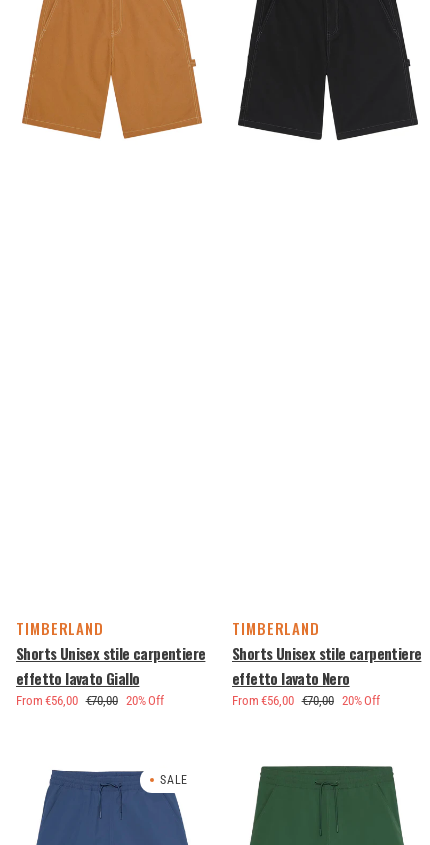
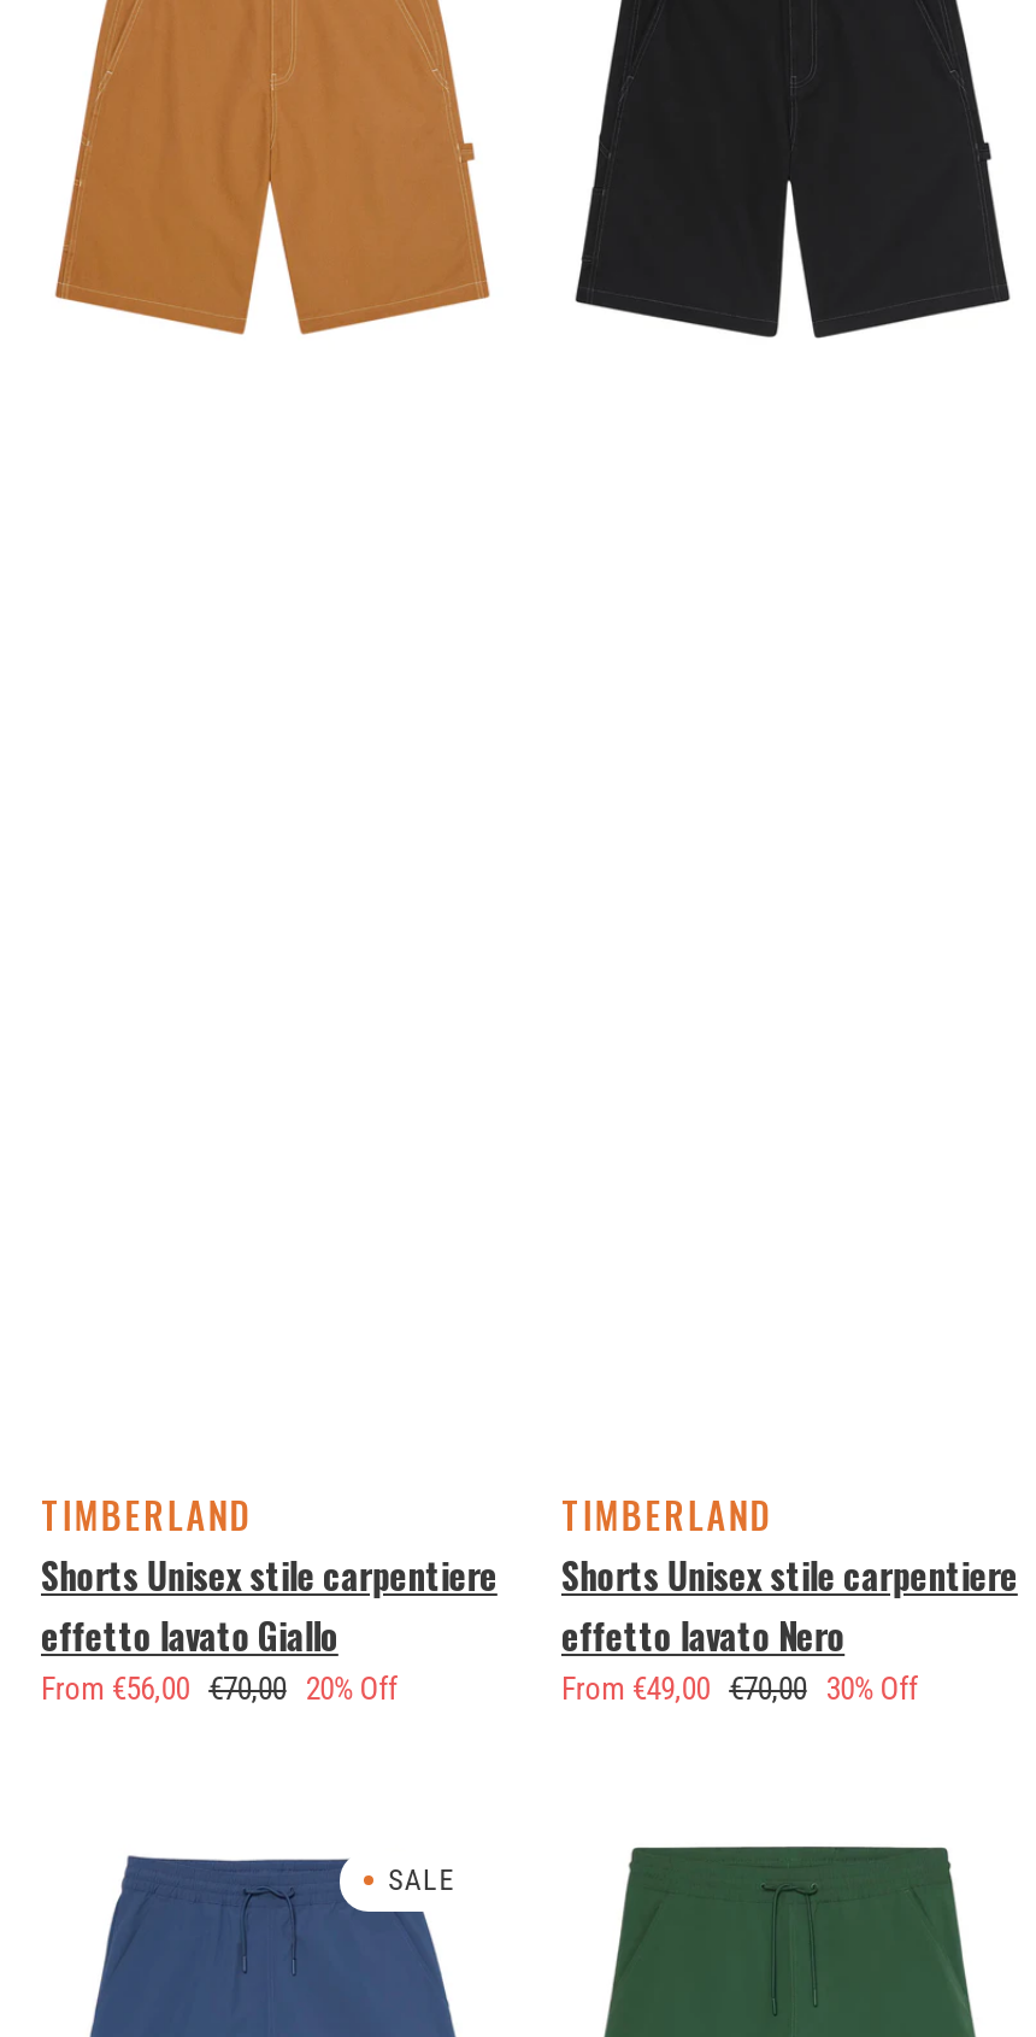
- From €56,00
+ From €49,00

- 20% Off
+ 30% Off
